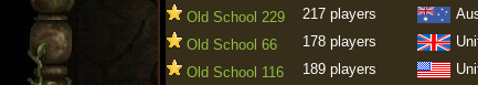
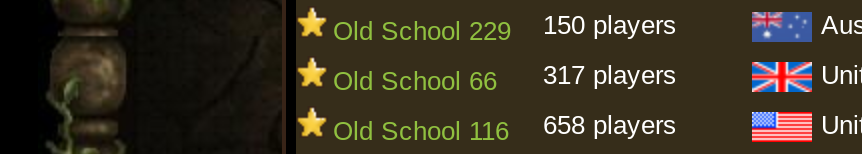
- Old School 229 217 players
+ Old School 229 150 players

- Old School 66 178 players
+ Old School 66 317 players

- Old School 116 189 players
+ Old School 116 658 players
